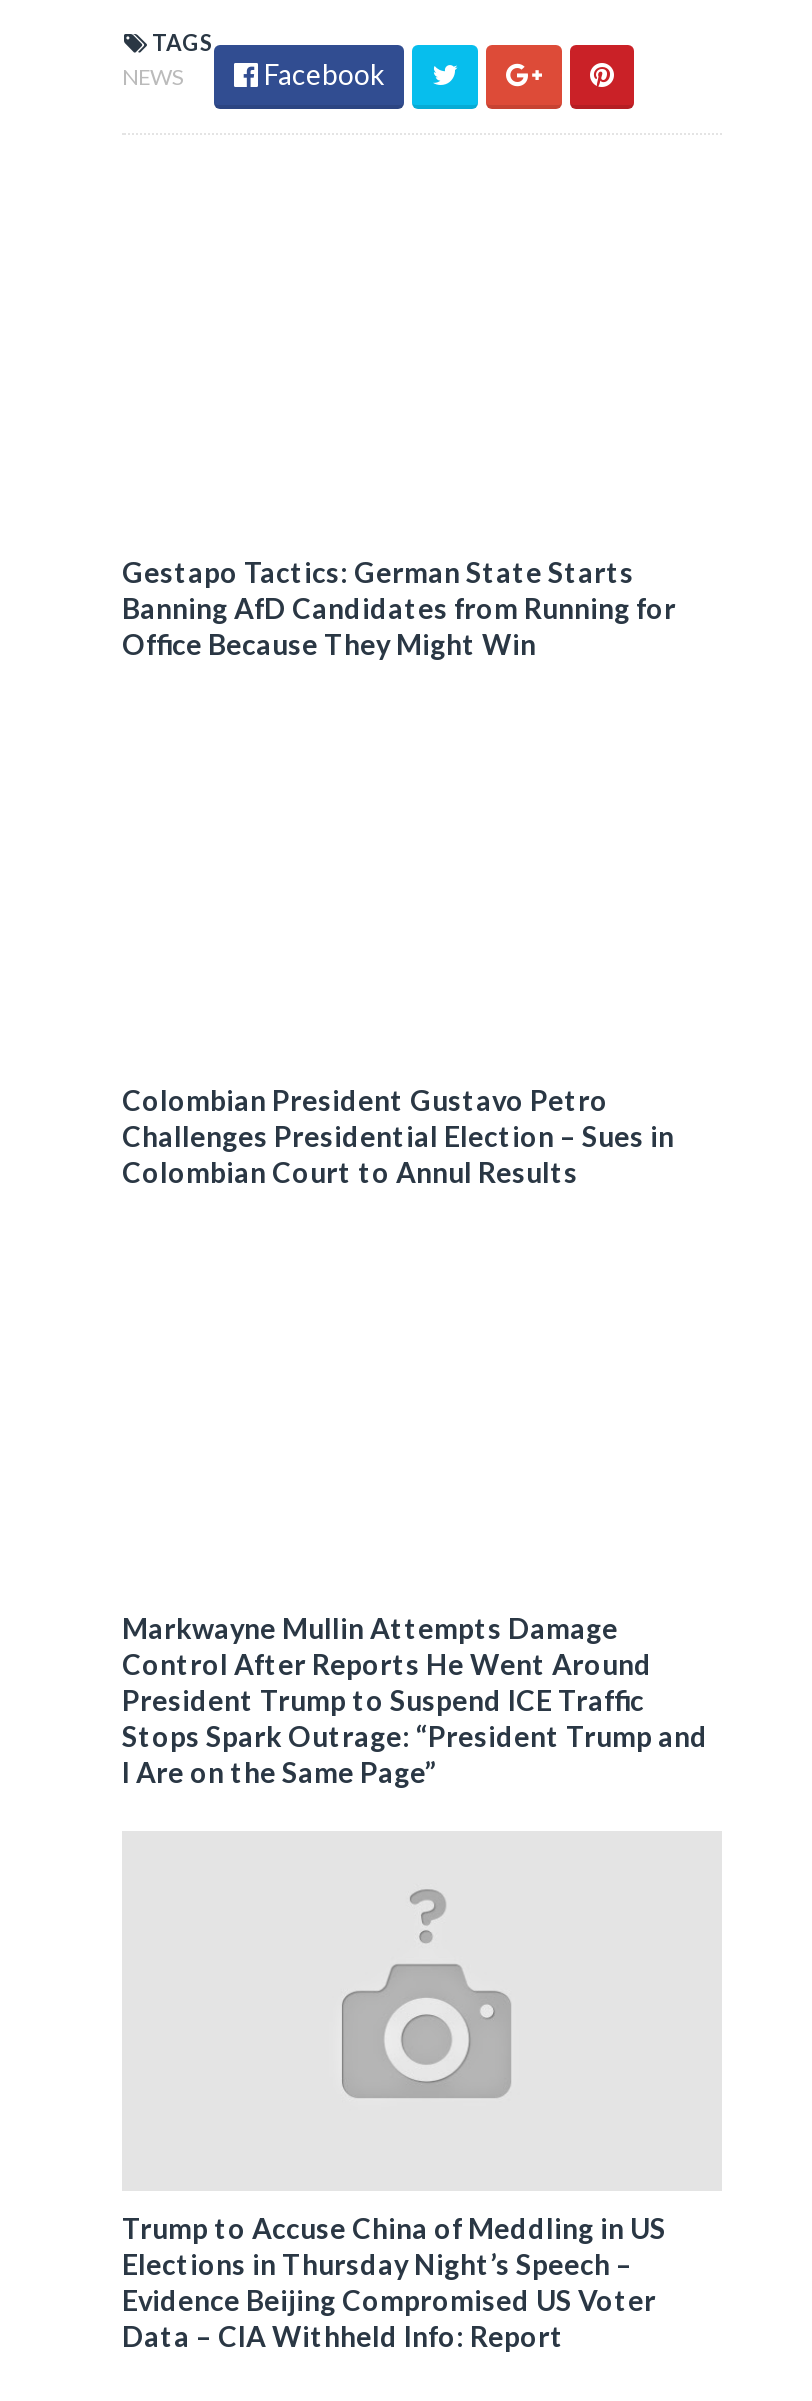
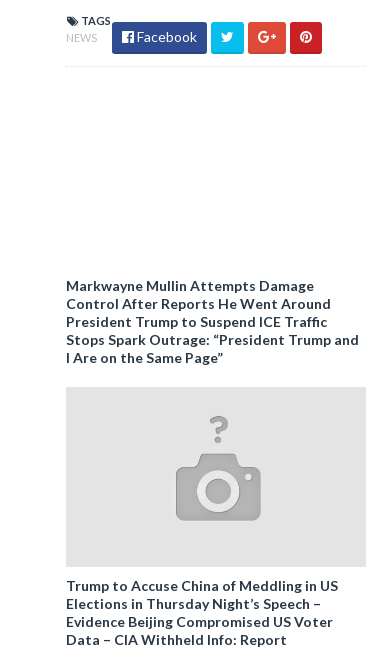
- Gestapo Tactics: German State Starts
- Banning AfD Candidates from Running for
- Office Because They Might Win

- Colombian President Gustavo Petro
- Challenges Presidential Election – Sues in
- Colombian Court to Annul Results
